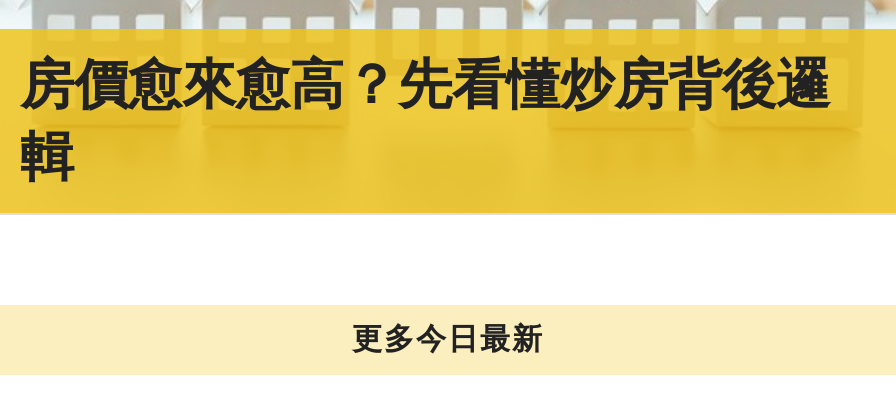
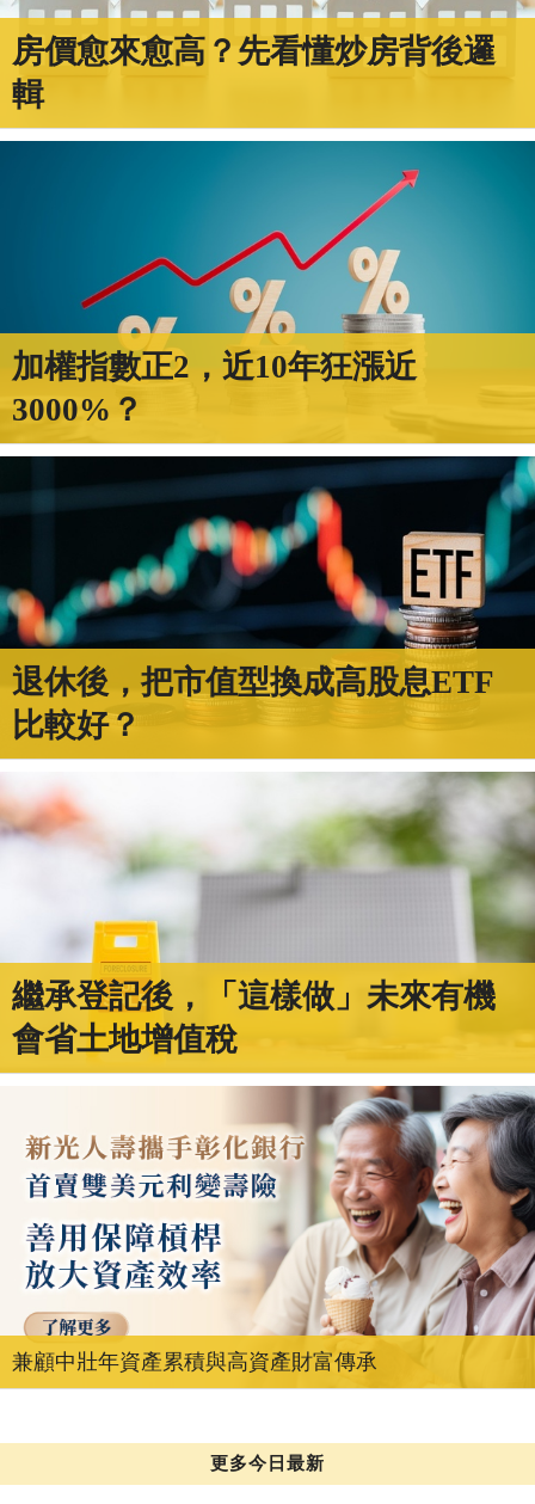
+ [image]
+ 加權指數正2，近10年狂漲近
+ 3000%？

+ [image]
+ 退休後，把市值型換成高股息ETF
+ 比較好？

+ [image]
+ 繼承登記後，「這樣做」未來有機
+ 會省土地增值稅

+ [image]
+ 兼顧中壯年資產累積與高資產財富傳承
